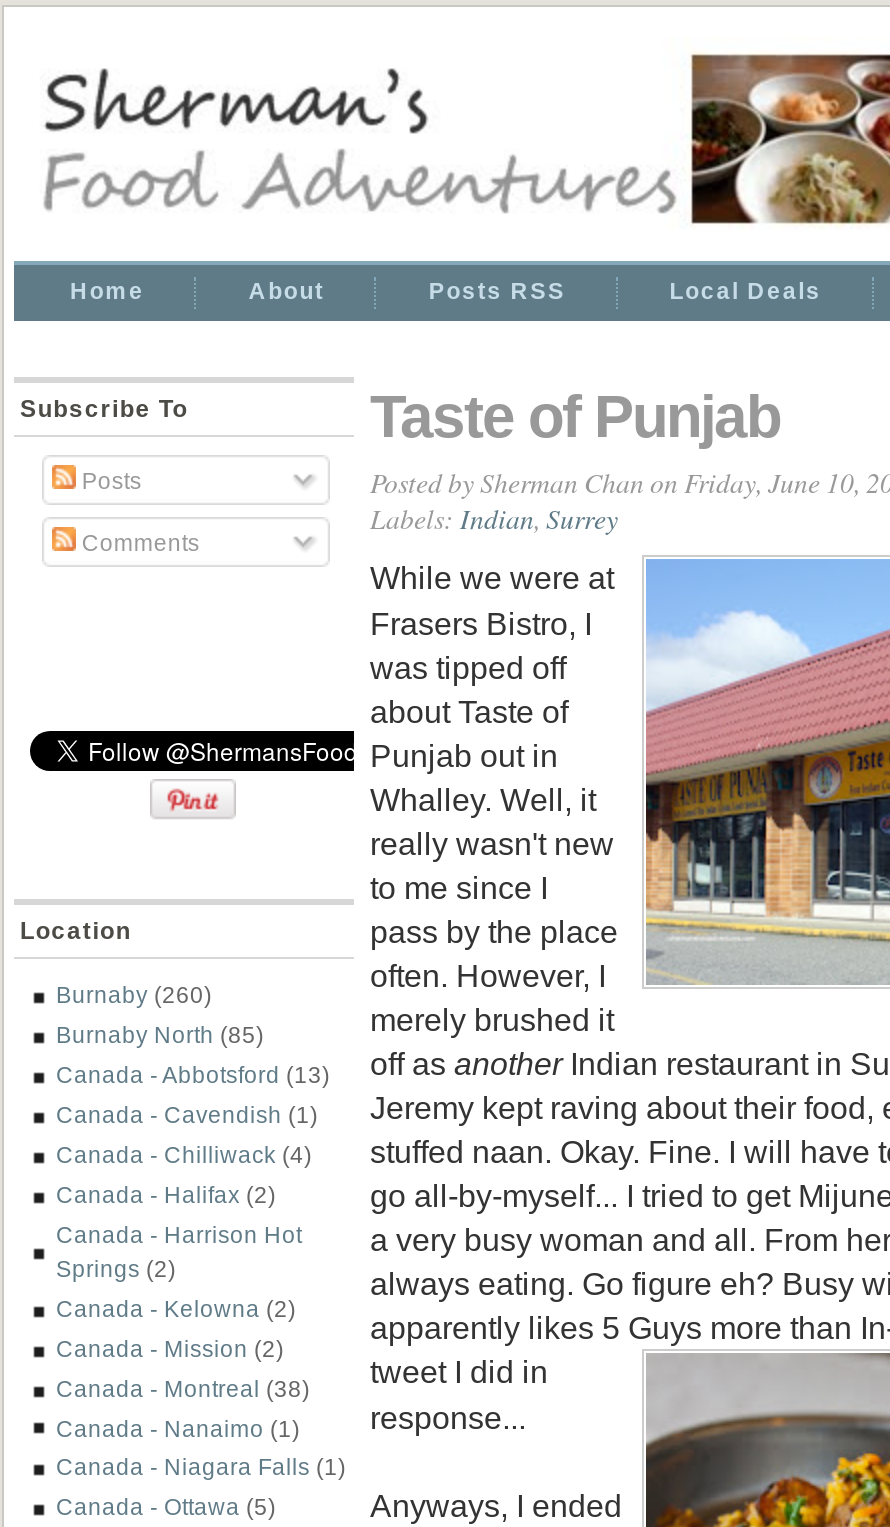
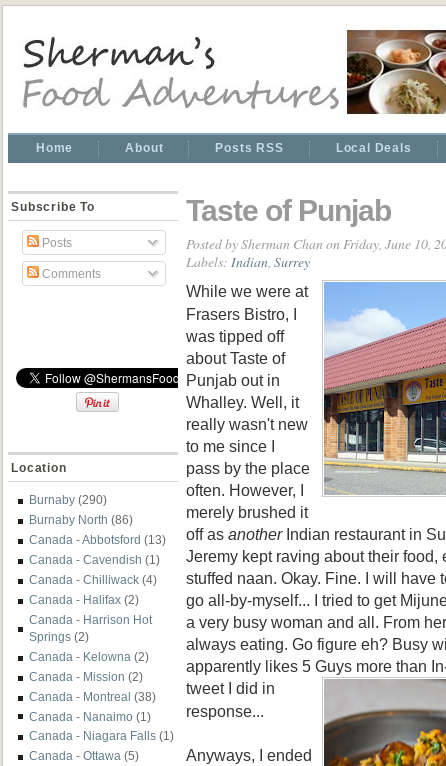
- Burnaby (260)
+ Burnaby (290)

- Burnaby North (85)
+ Burnaby North (86)
